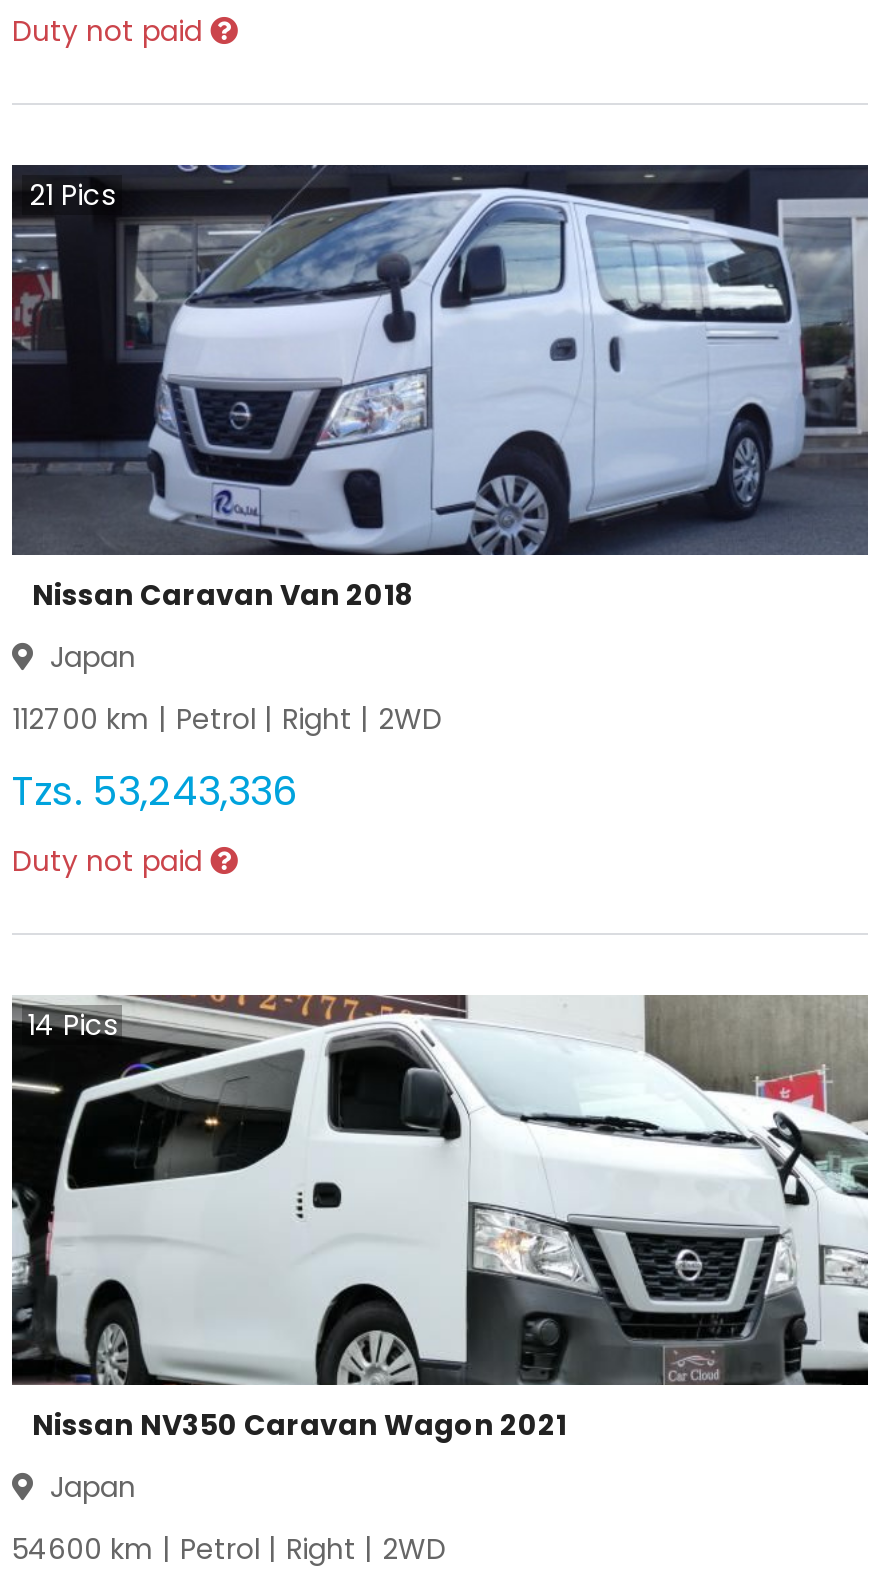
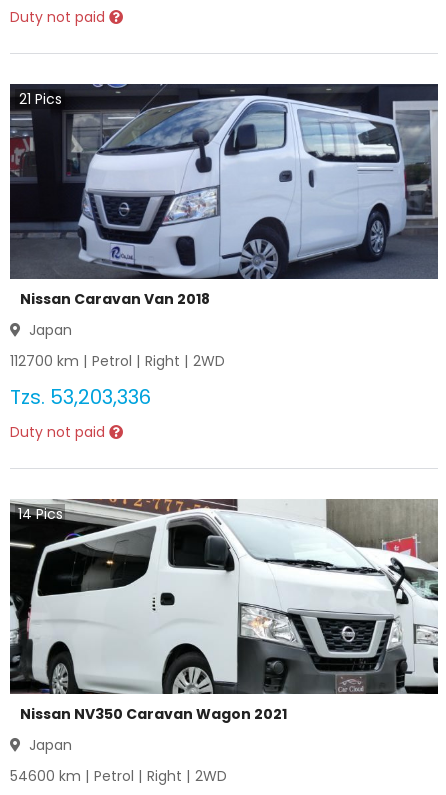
- Tzs. 53,243,336
+ Tzs. 53,203,336
